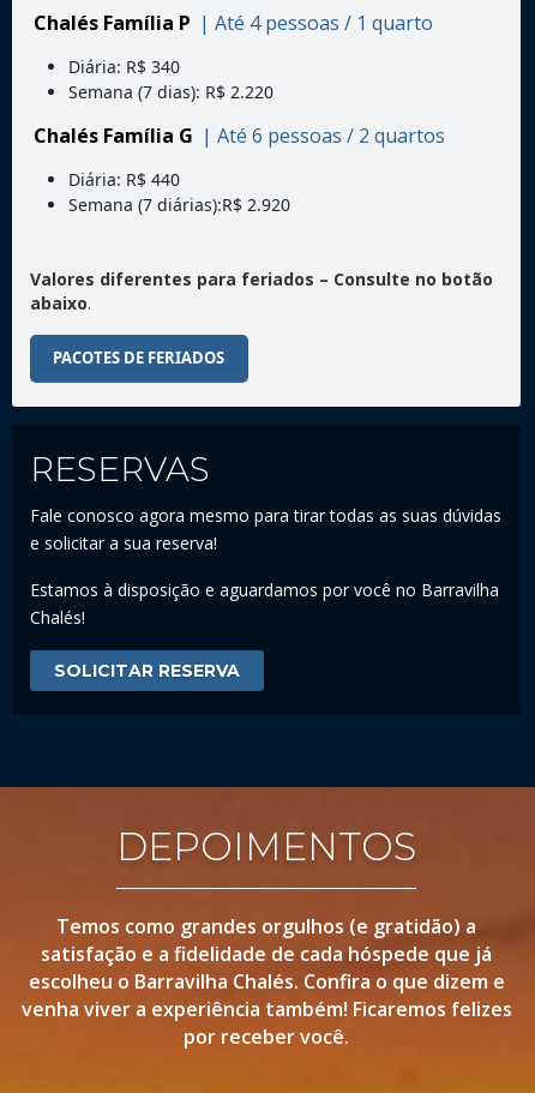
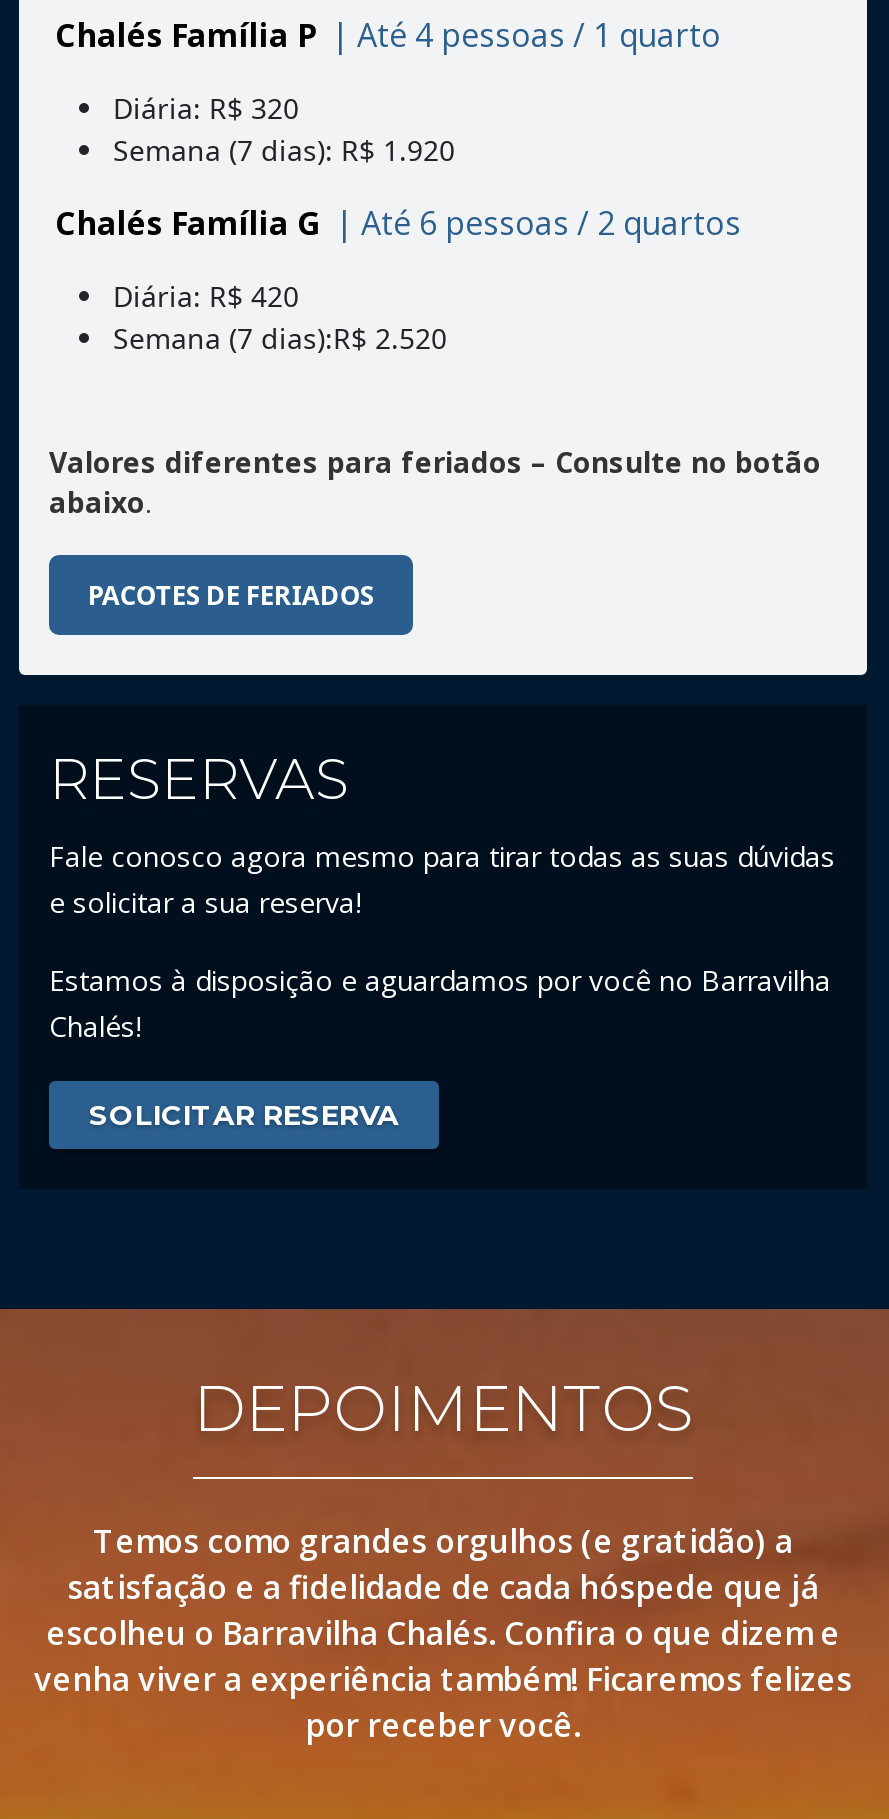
- Diária: R$ 340
+ Diária: R$ 320

- Semana (7 dias): R$ 2.220
+ Semana (7 dias): R$ 1.920

- Diária: R$ 440
+ Diária: R$ 420

- Semana (7 diárias):R$ 2.920
+ Semana (7 dias):R$ 2.520
